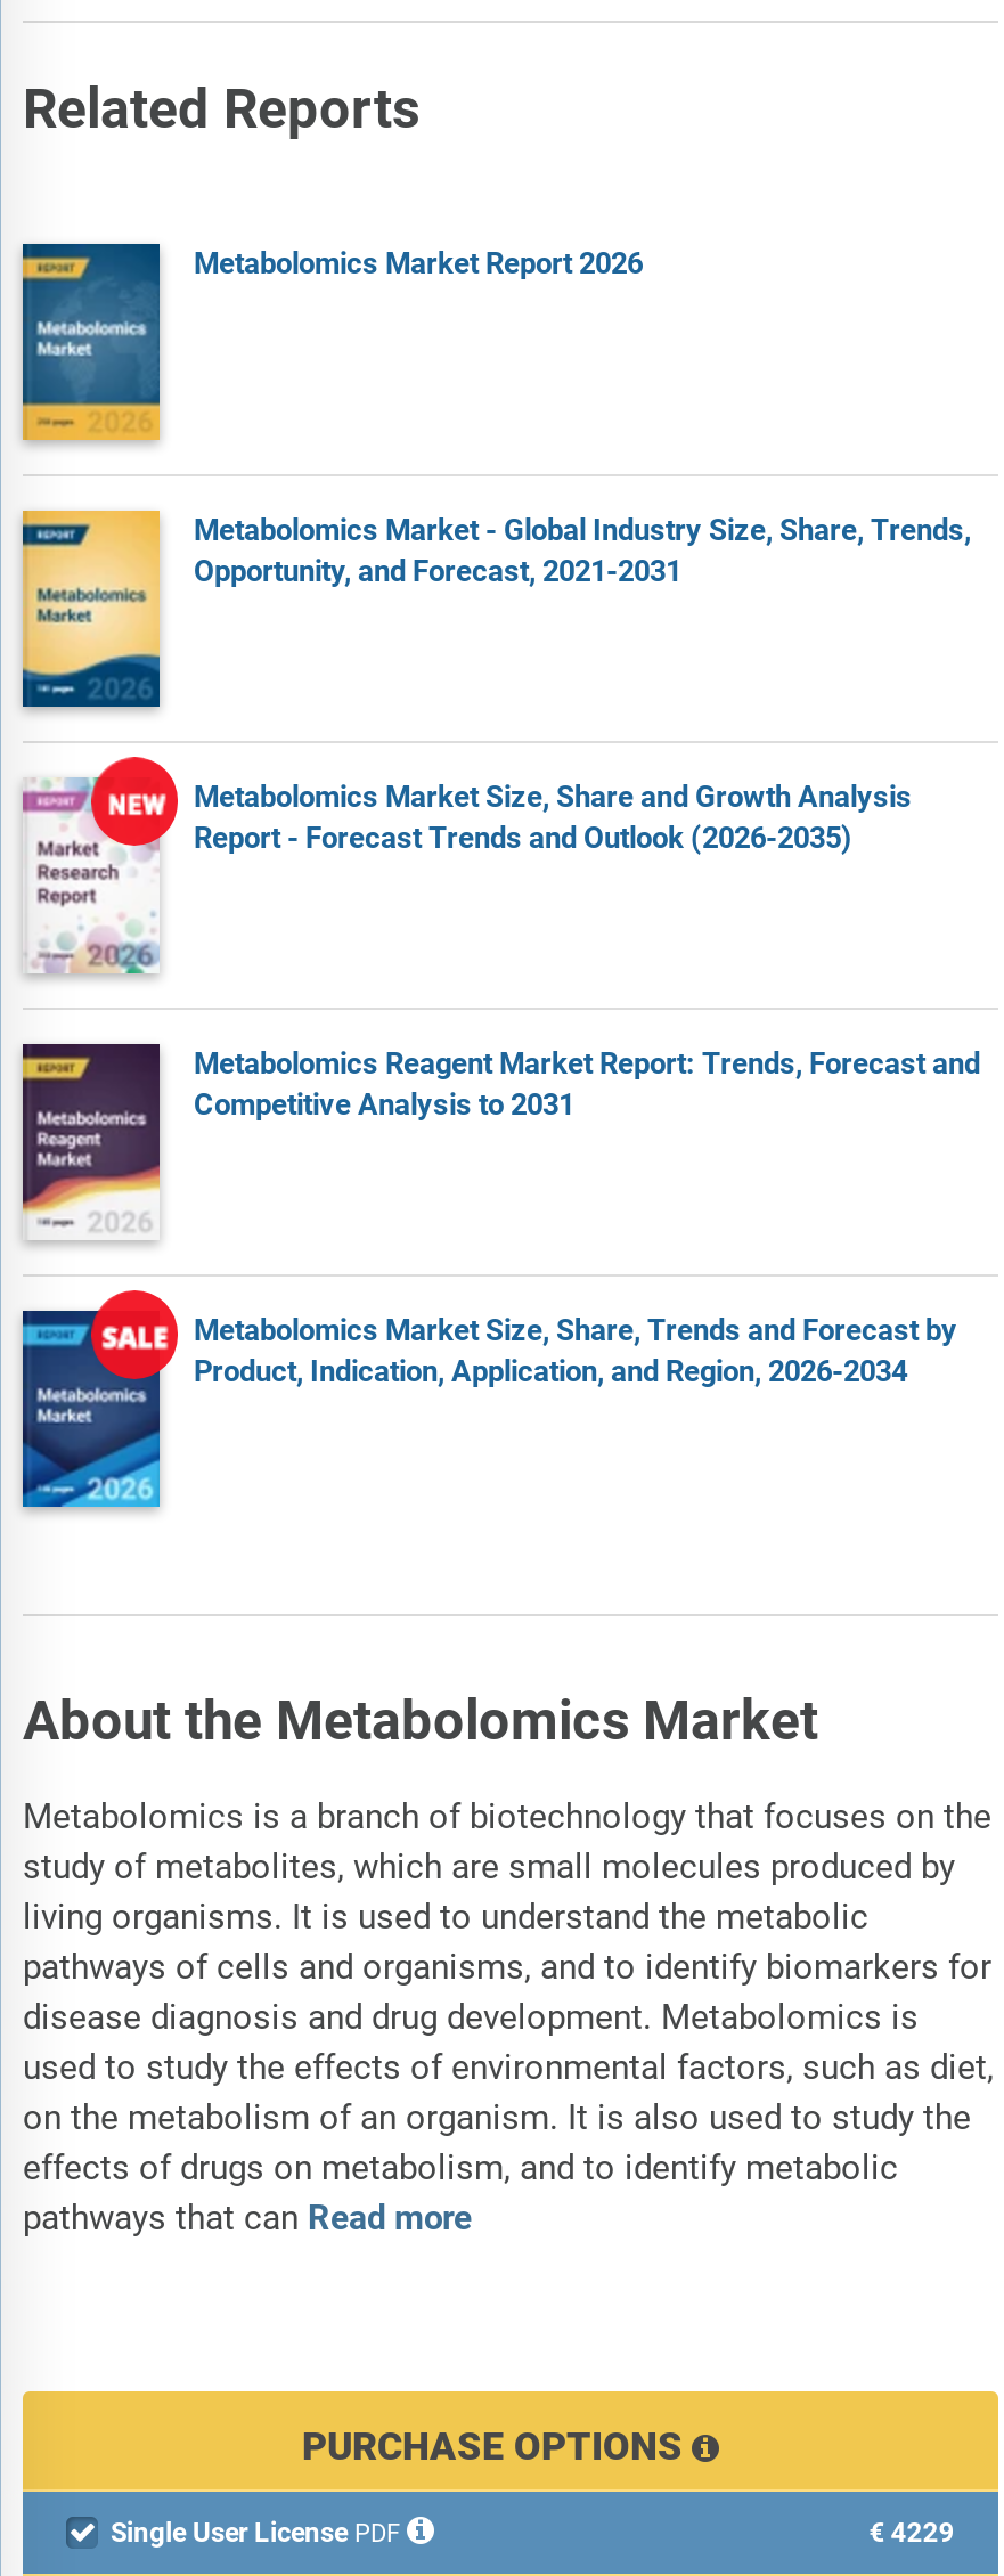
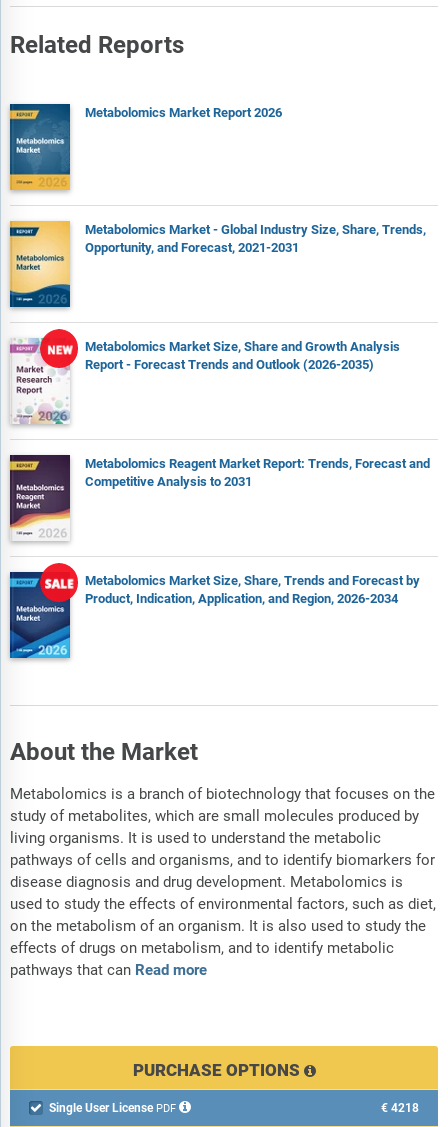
- About the Metabolomics Market
+ About the Market

- €4229
+ €4218
